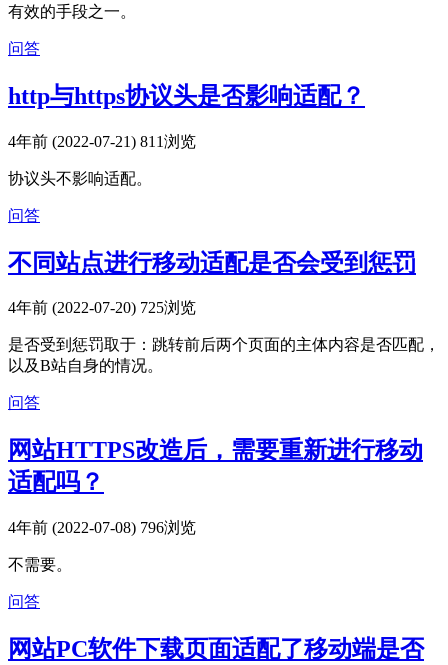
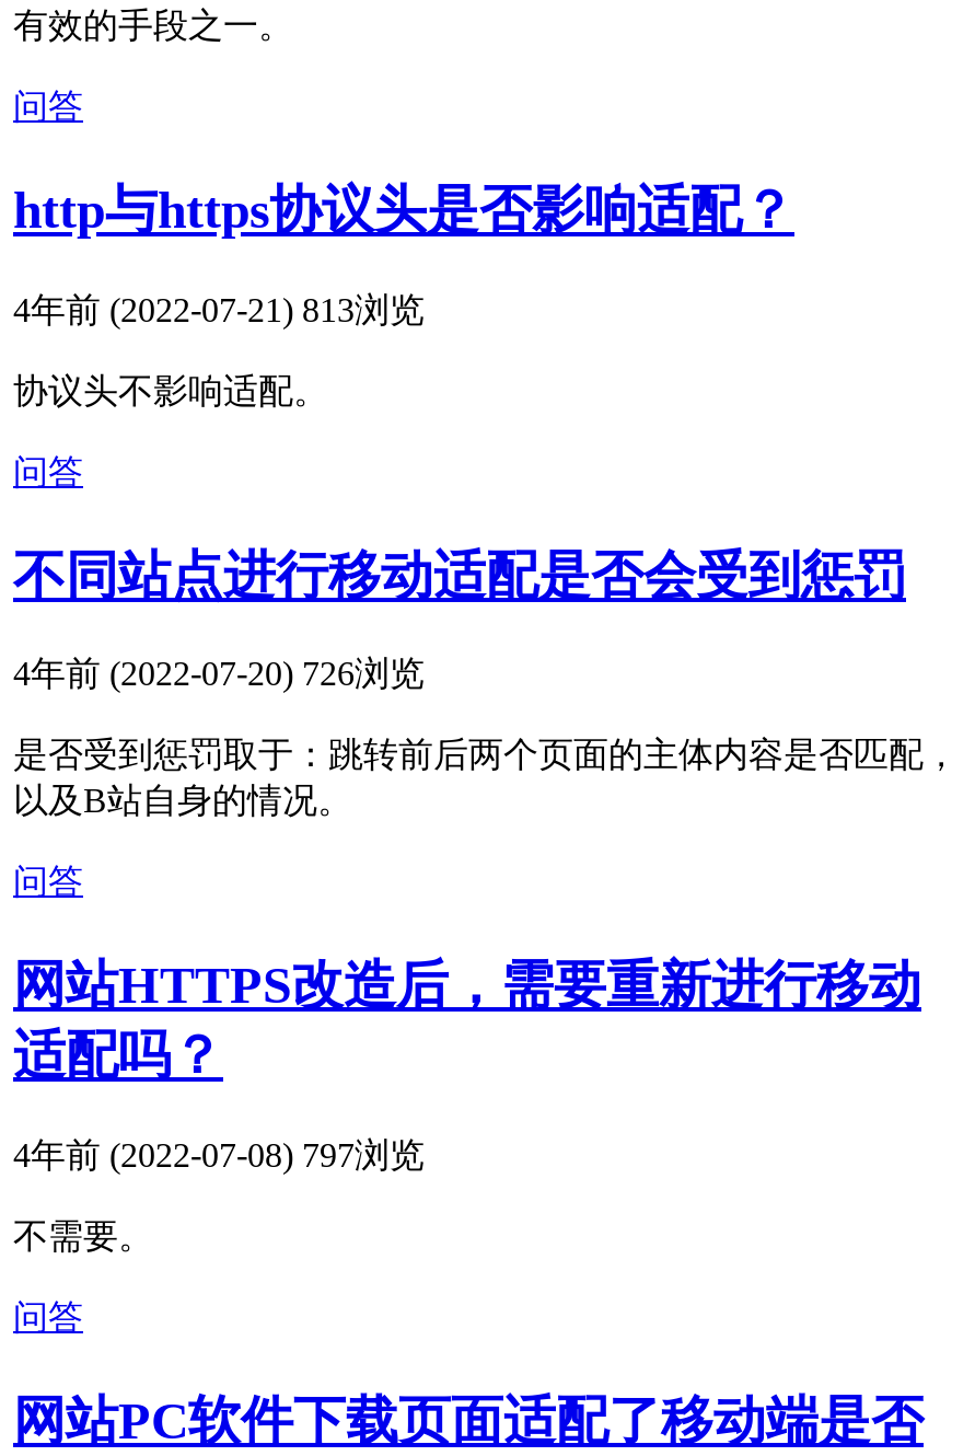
- 4年前 (2022-07-21) 811浏览
+ 4年前 (2022-07-21) 813浏览

- 4年前 (2022-07-20) 725浏览
+ 4年前 (2022-07-20) 726浏览

- 4年前 (2022-07-08) 796浏览
+ 4年前 (2022-07-08) 797浏览
